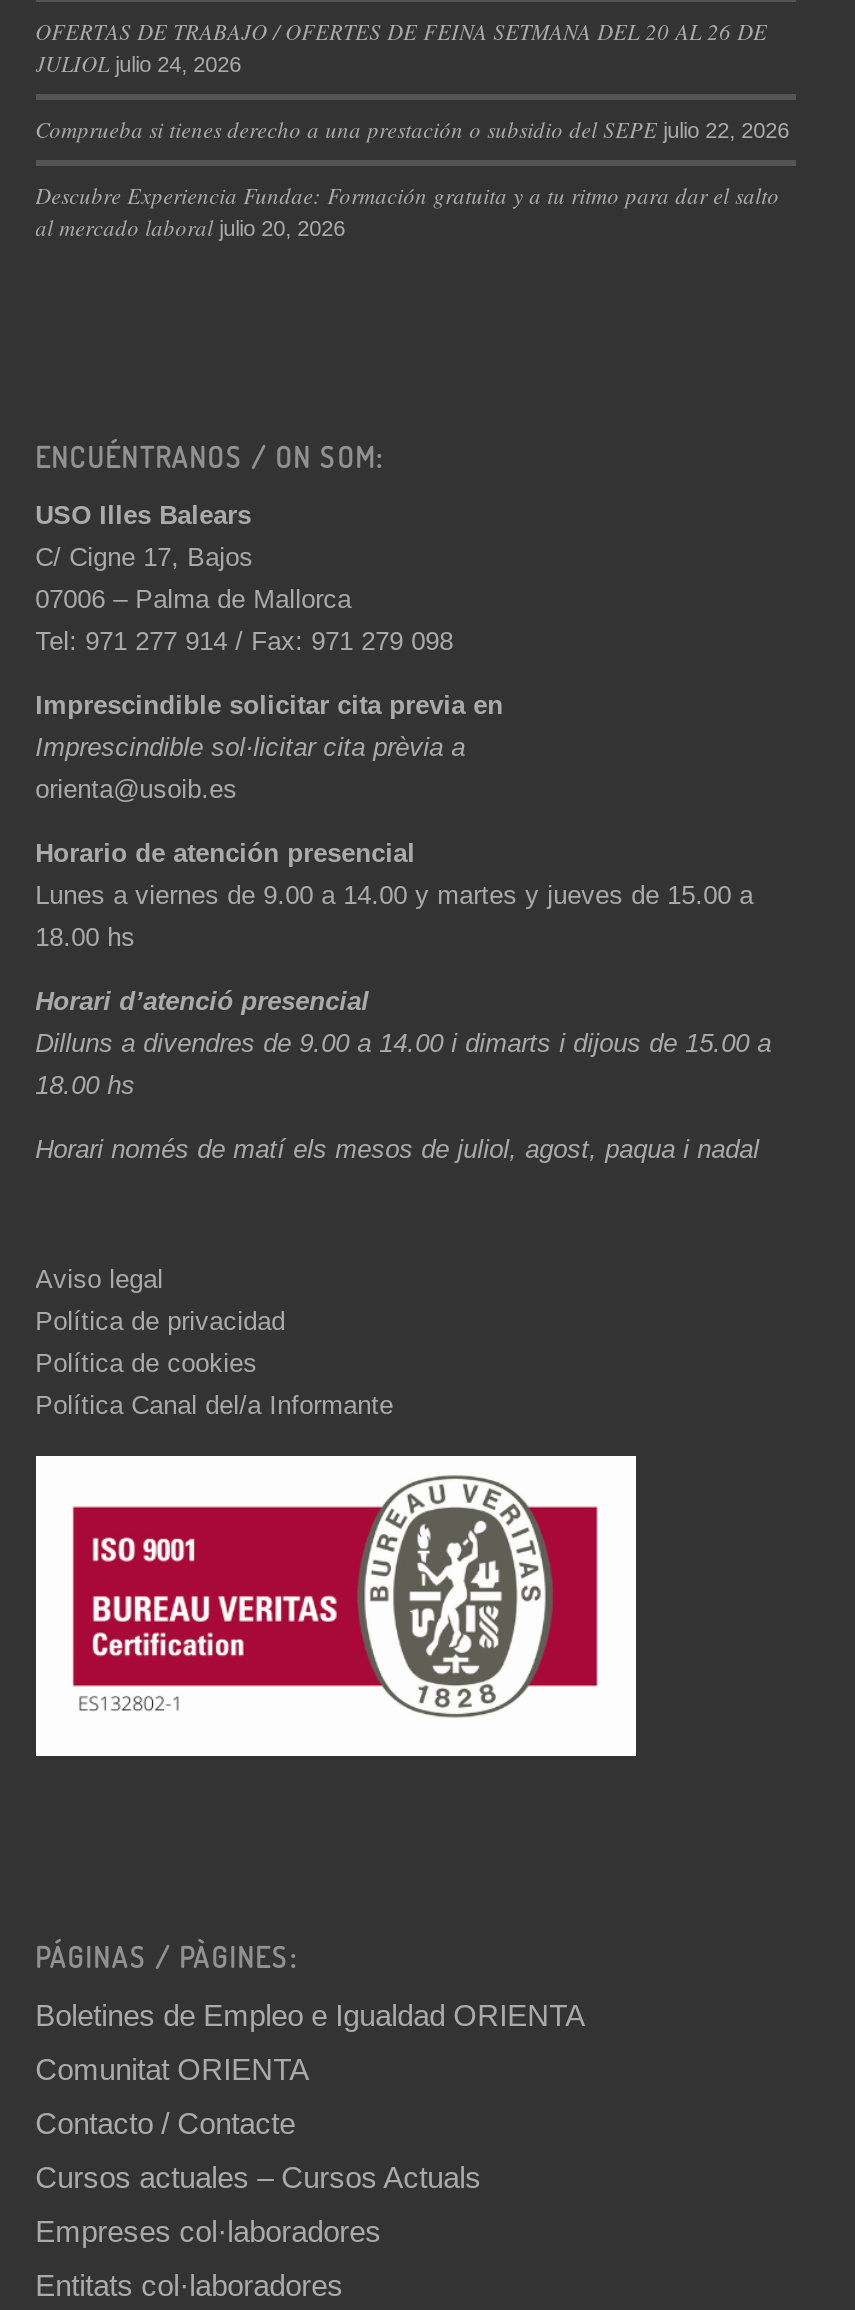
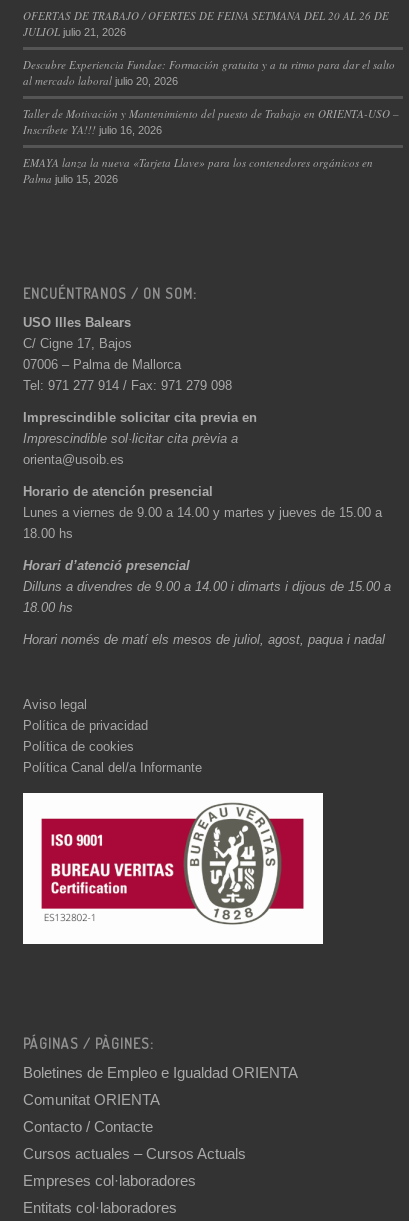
- JULIOL julio 24, 2026
- Comprueba si tienes derecho a una prestación o subsidio del SEPE julio 22, 2026
+ JULIOL julio 21, 2026

moved up: Descubre Experiencia Fundae: Formación gratuita y a tu ritmo para dar el salto | al mercado laboral julio 20, 2026

+ Taller de Motivación y Mantenimiento del puesto de Trabajo en ORIENTA-USO –
+ Inscríbete YA!!! julio 16, 2026
+ EMAYA lanza la nueva «Tarjeta Llave» para los contenedores orgánicos en
+ Palma julio 15, 2026
